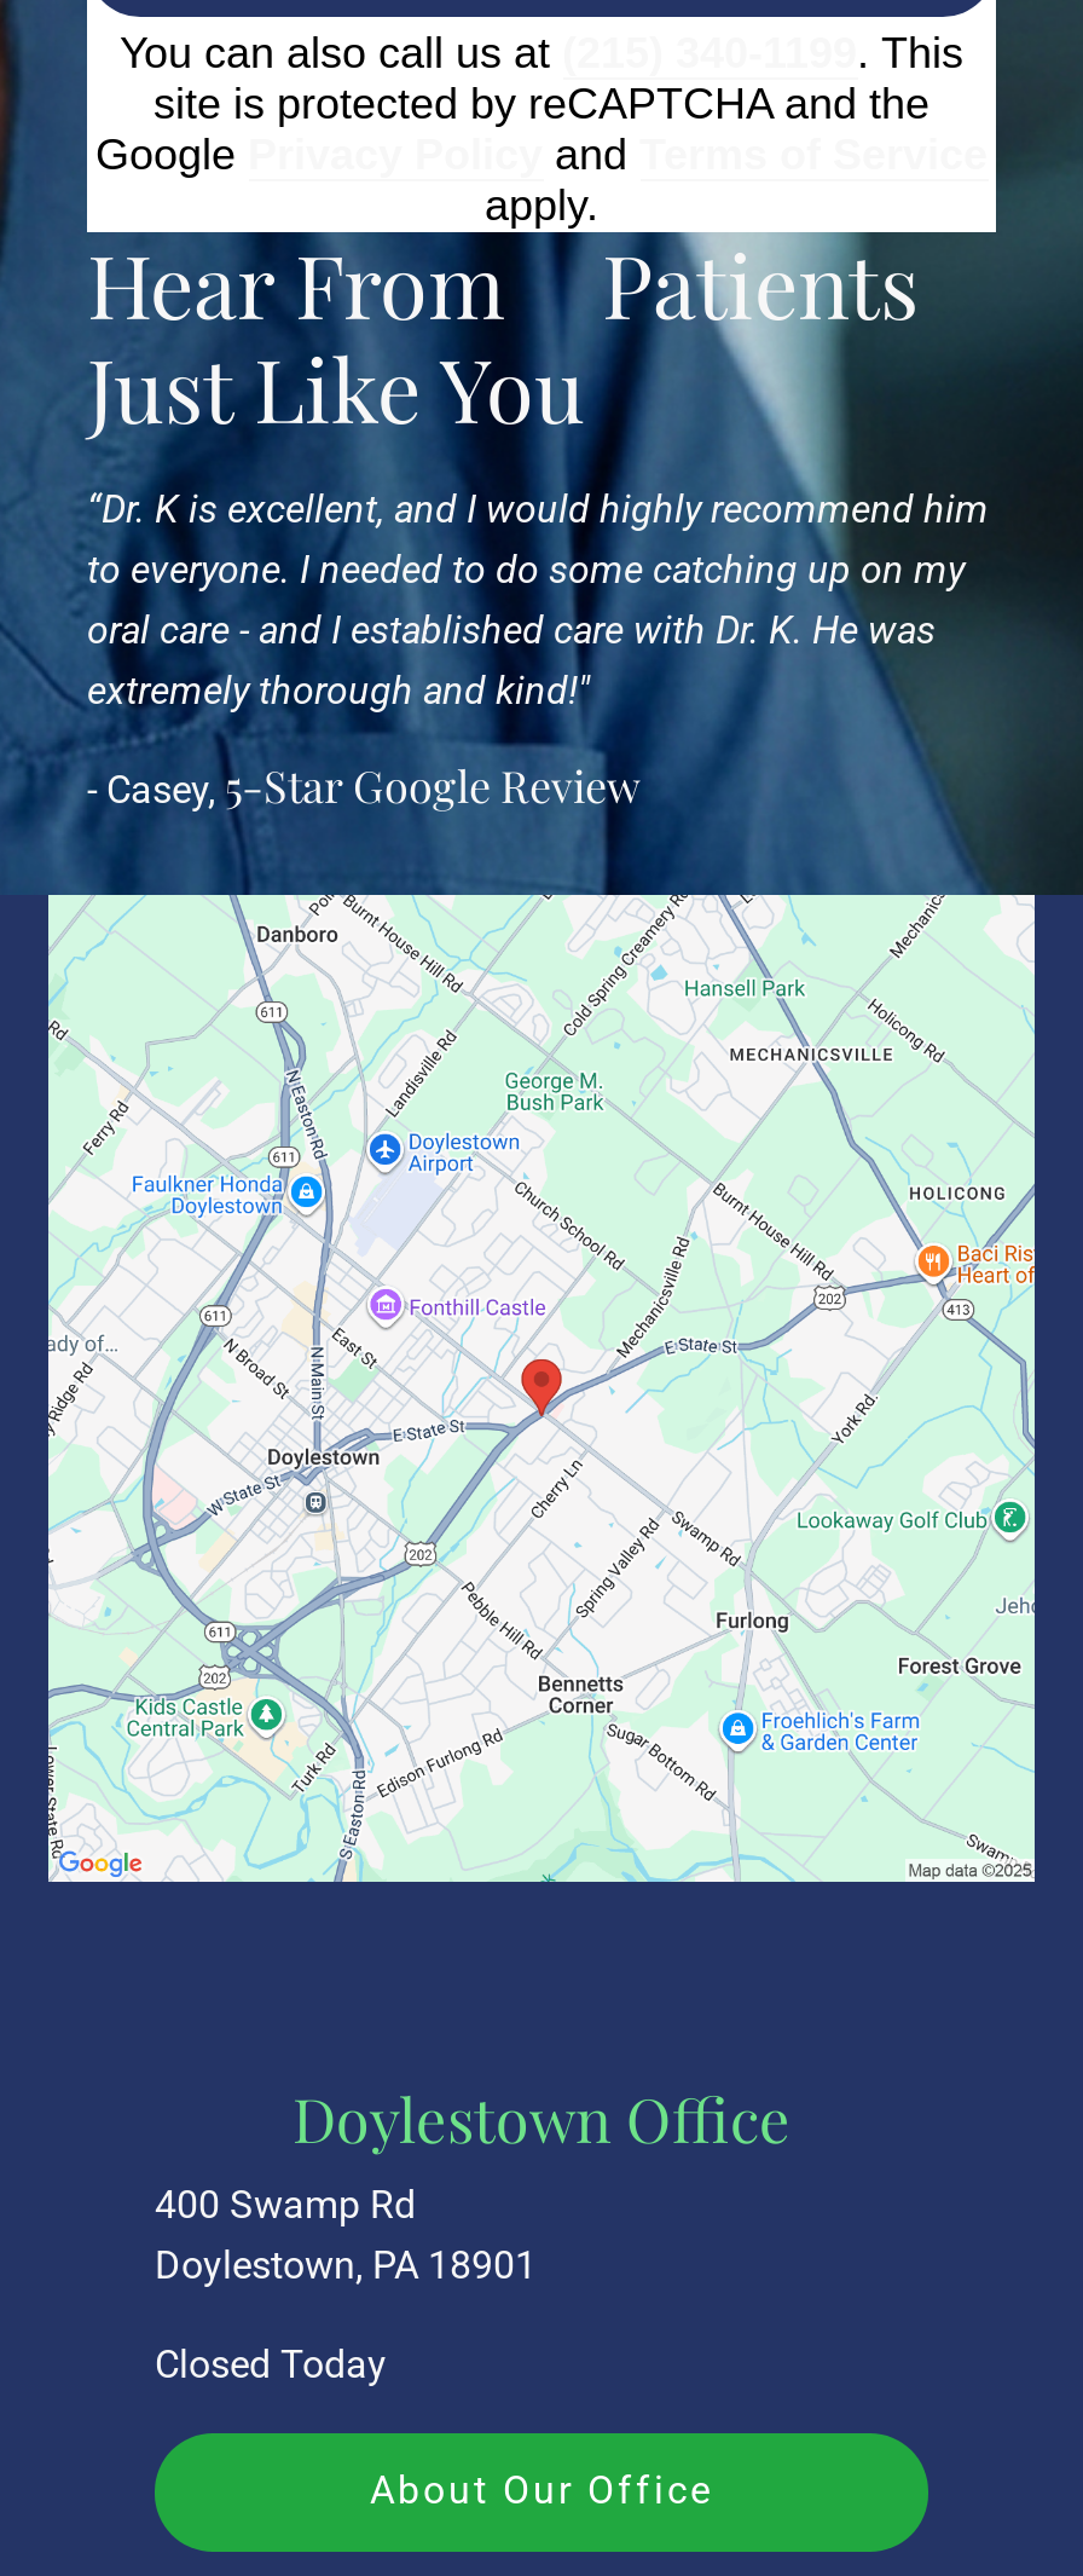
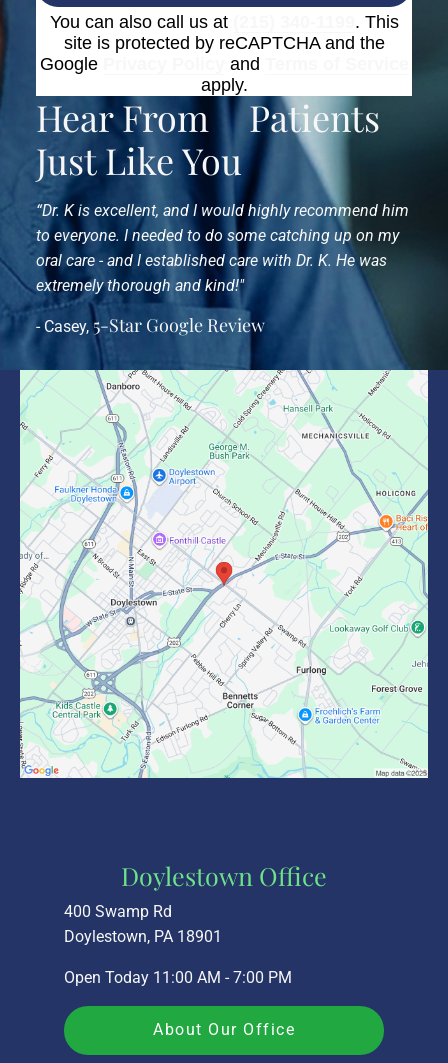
- Closed Today
+ Open Today 11:00 AM - 7:00 PM
